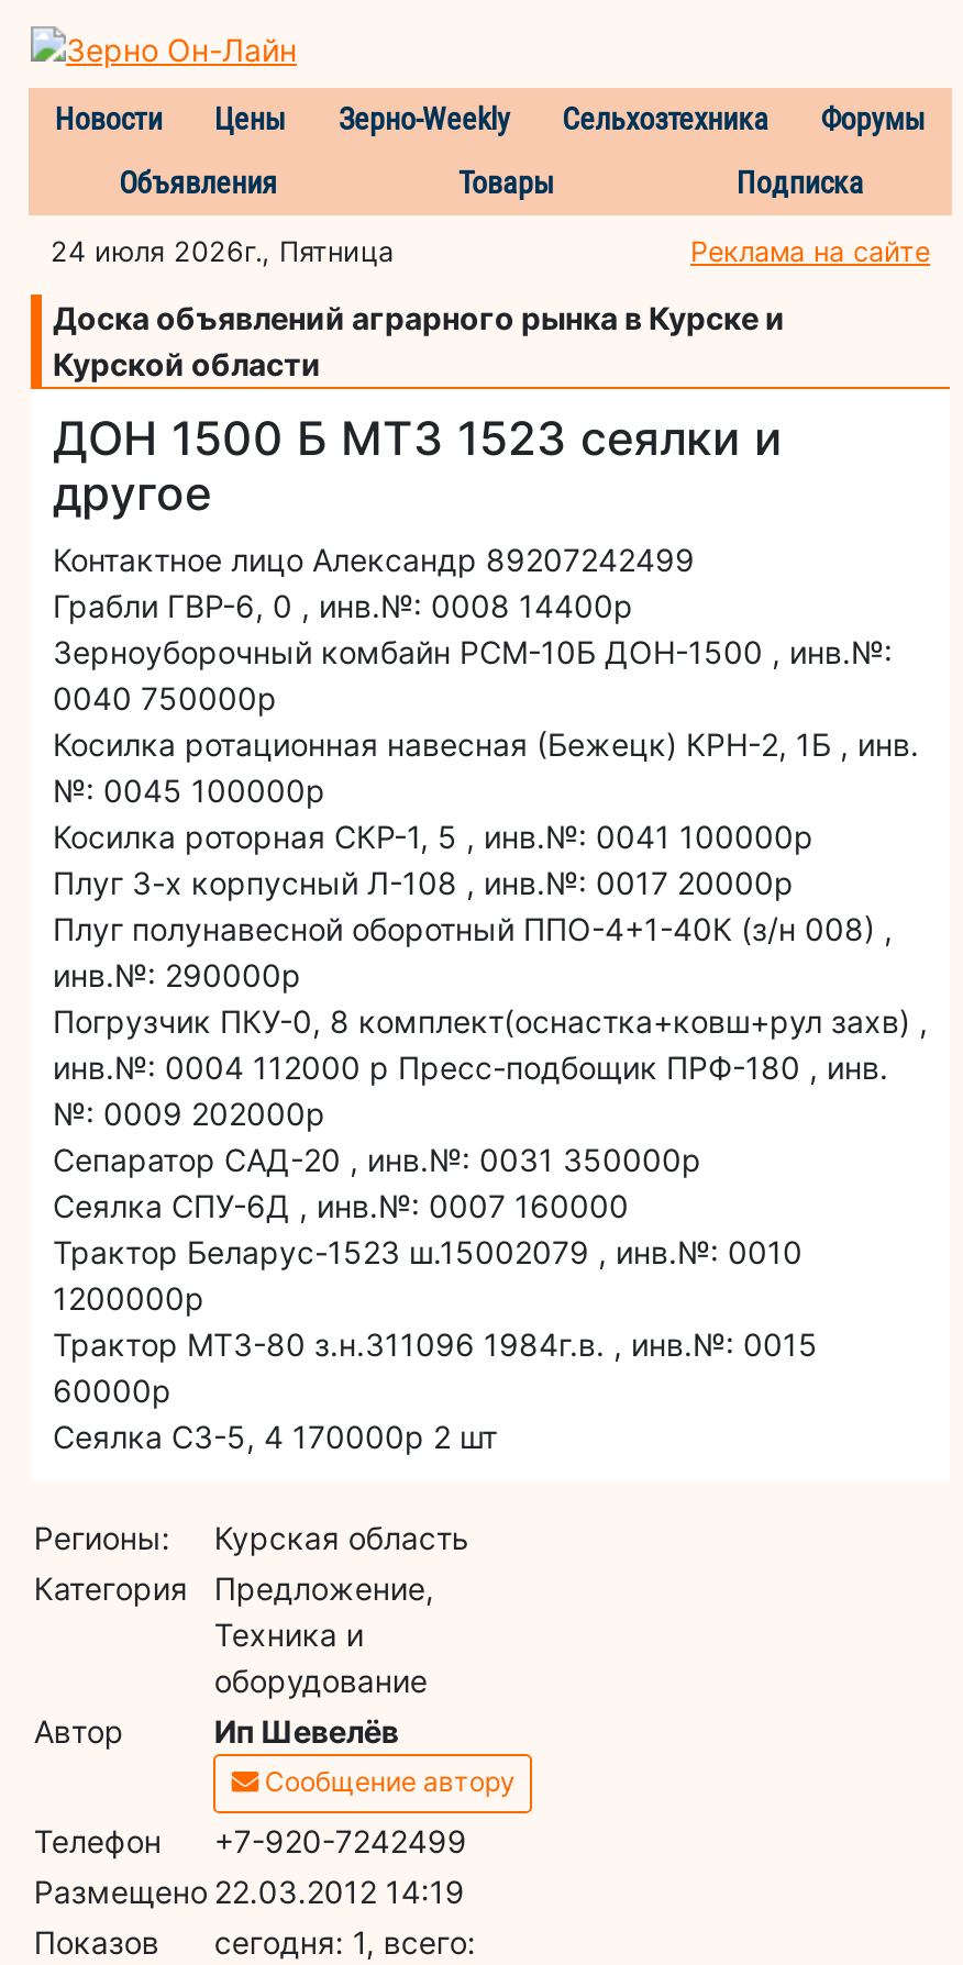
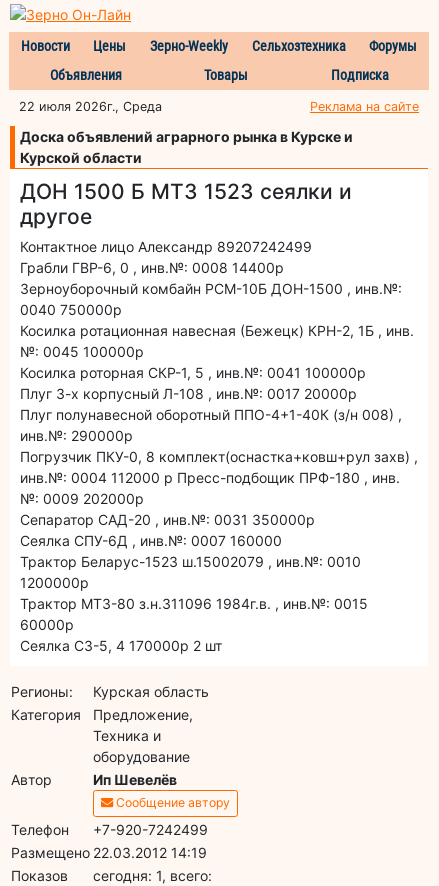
- 24 июля 2026г., Пятница
+ 22 июля 2026г., Среда
